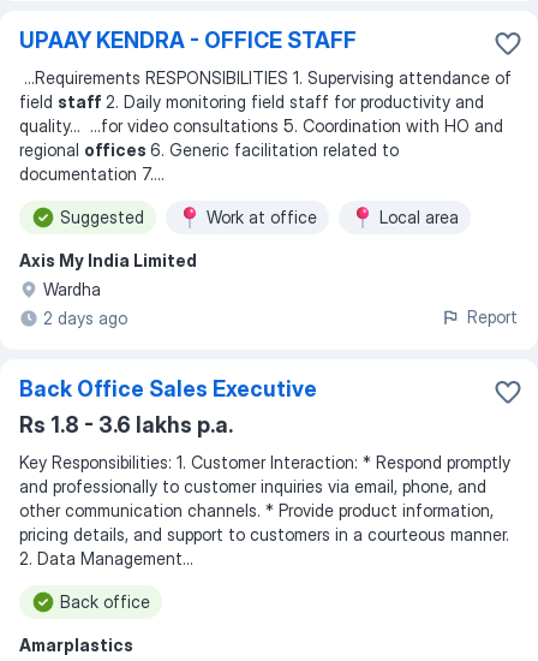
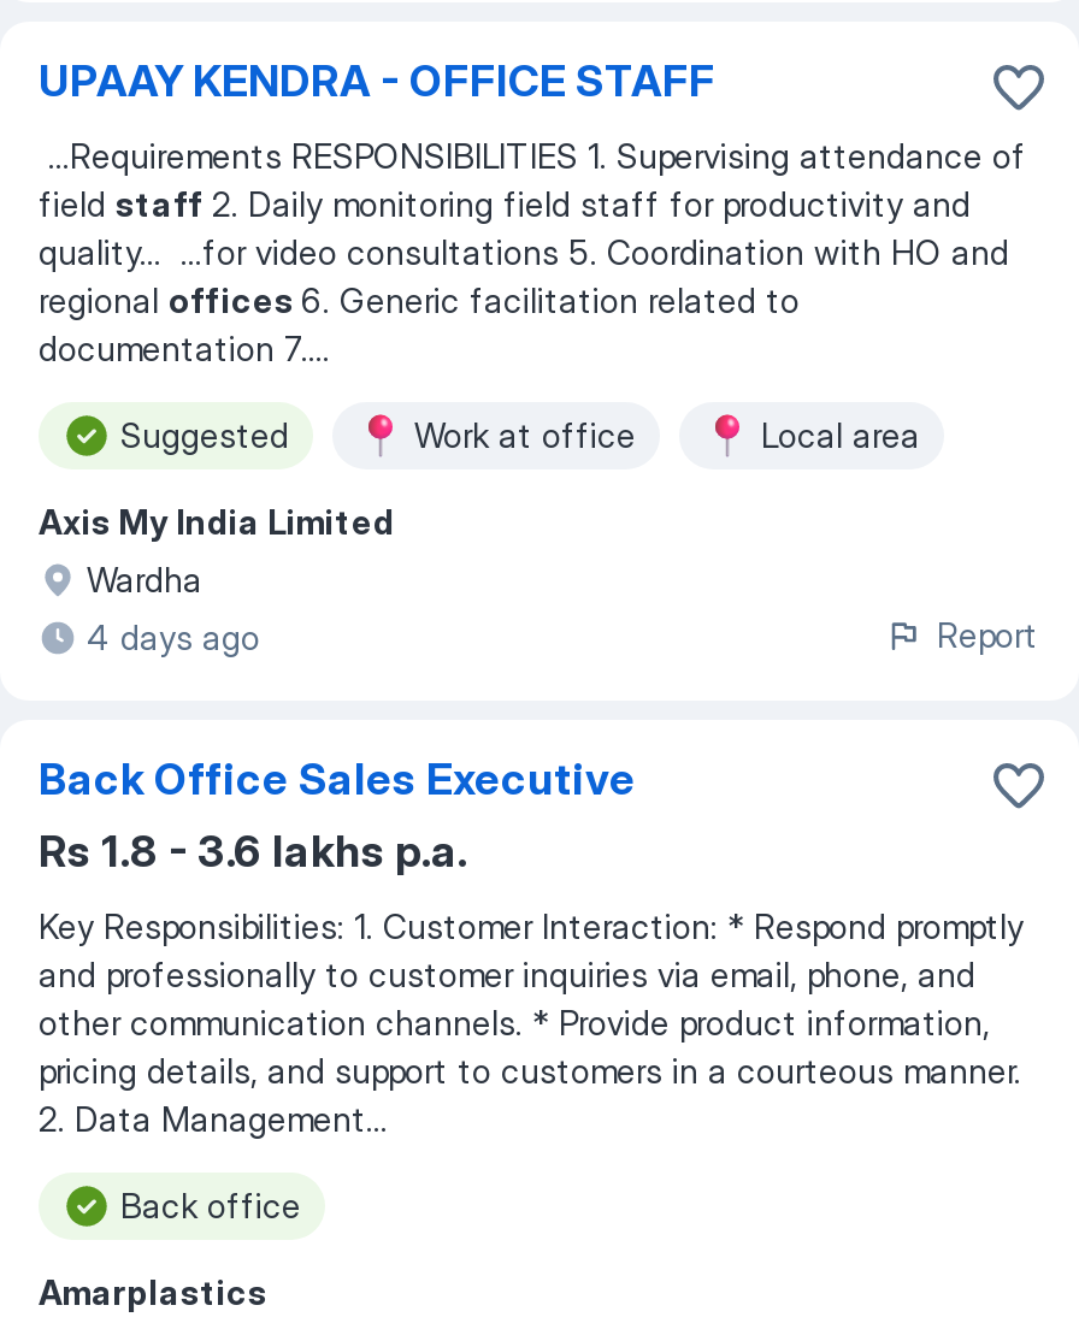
- 2 days ago
+ 4 days ago
